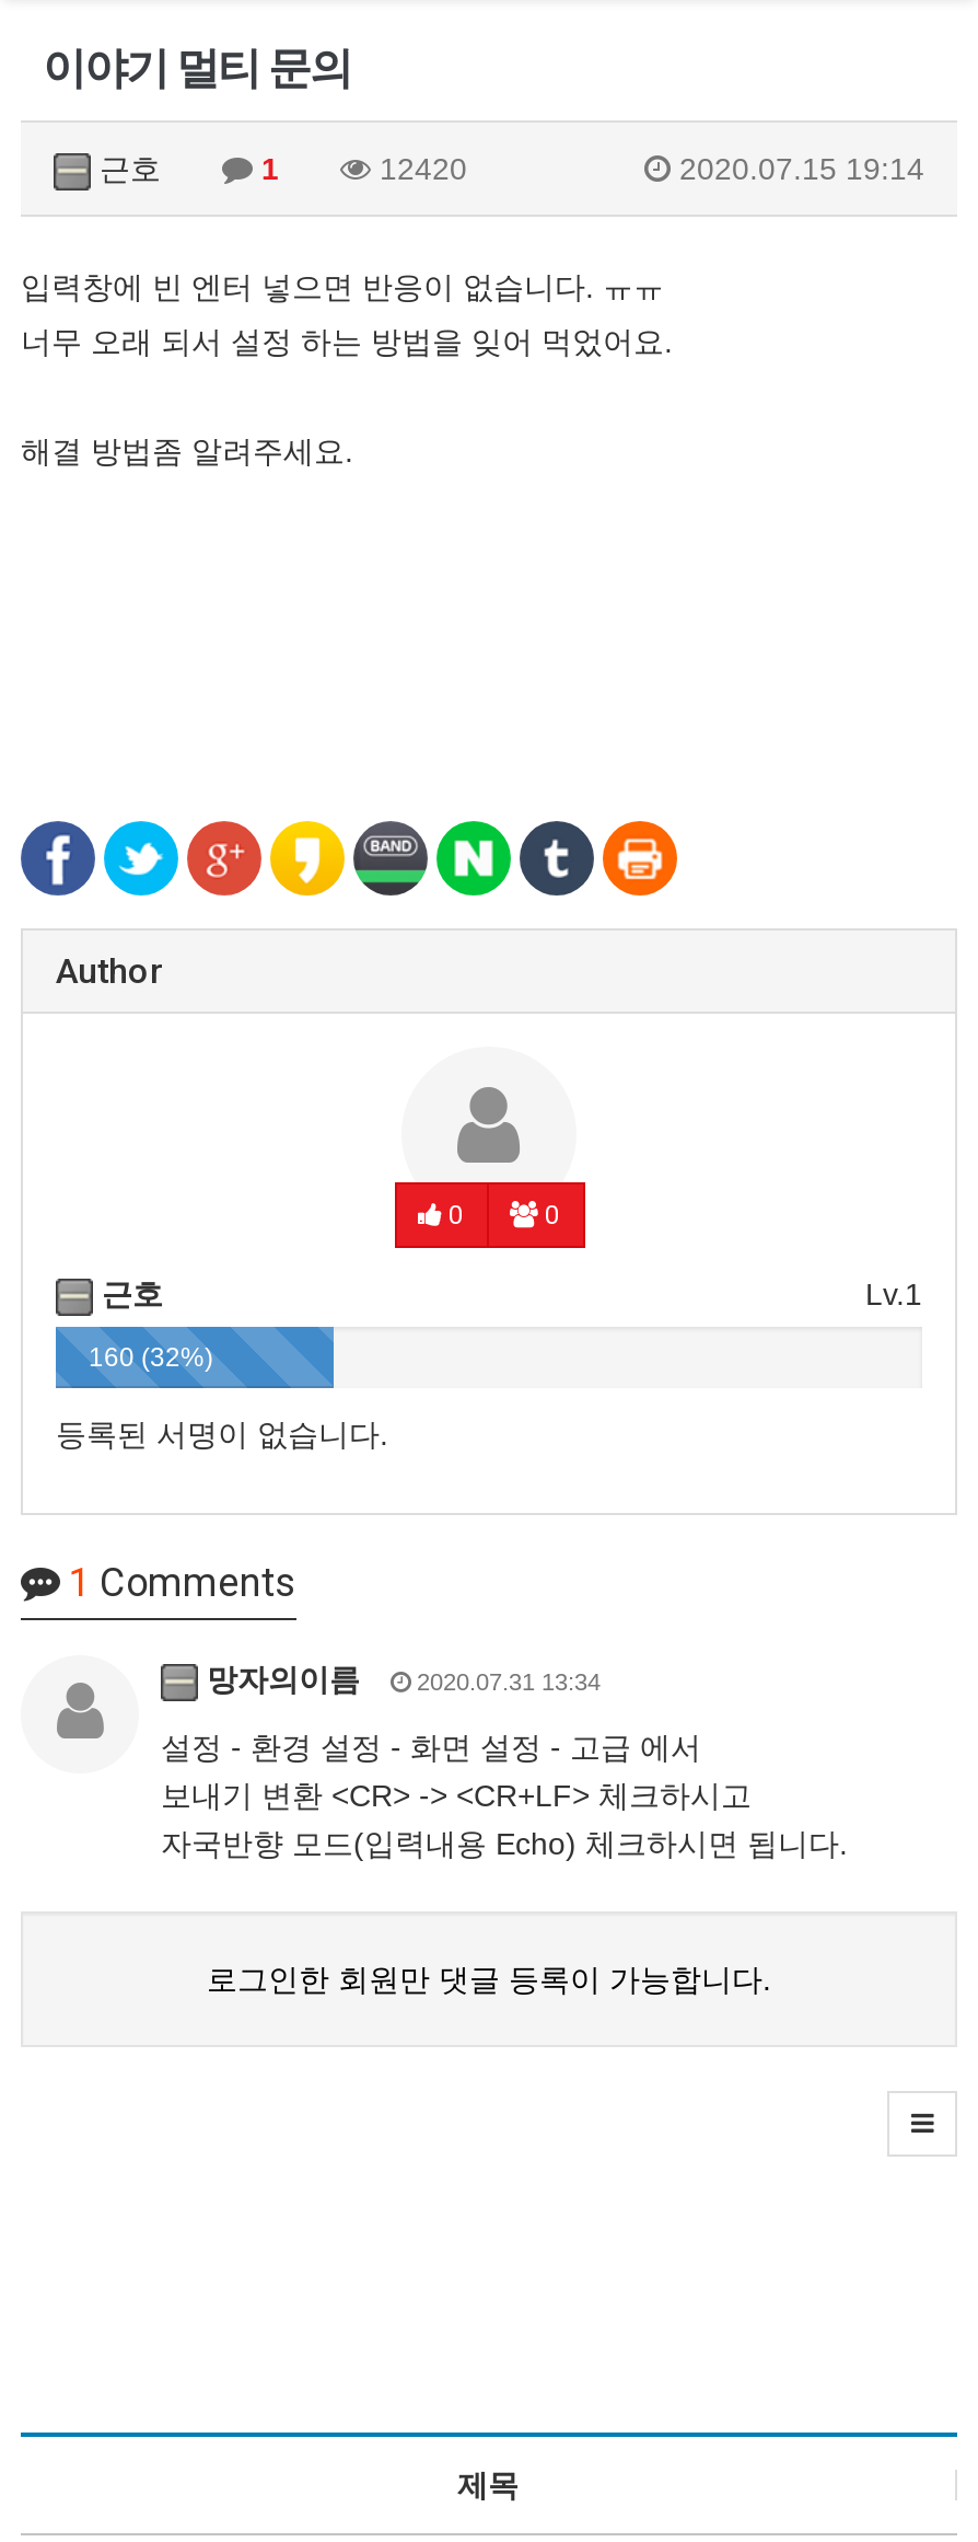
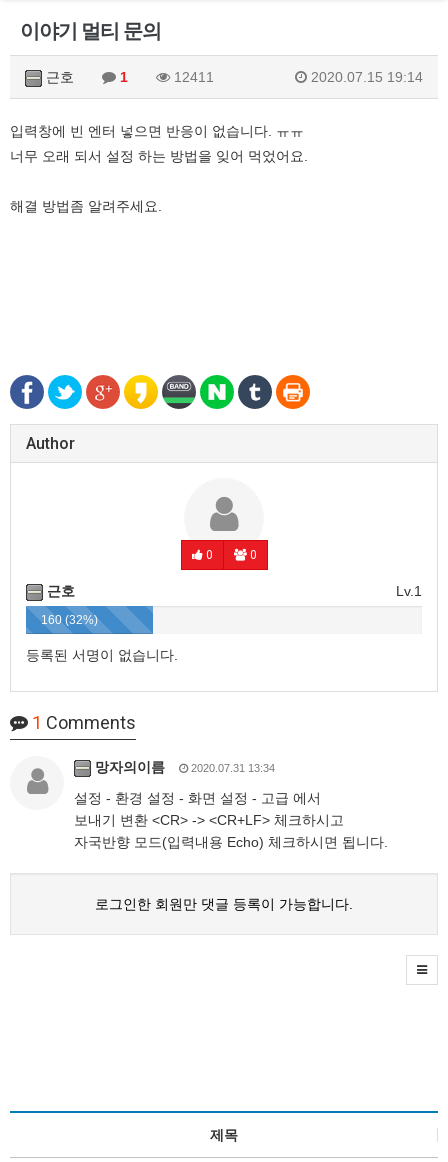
- 12420
+ 12411
